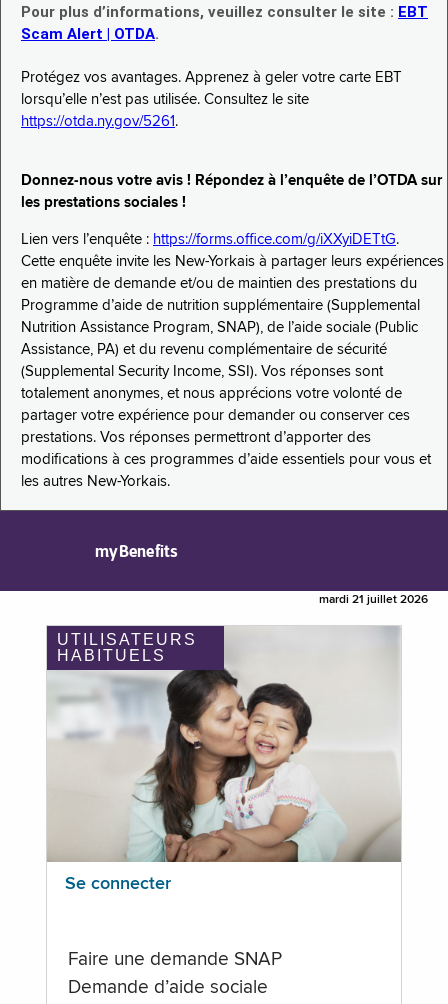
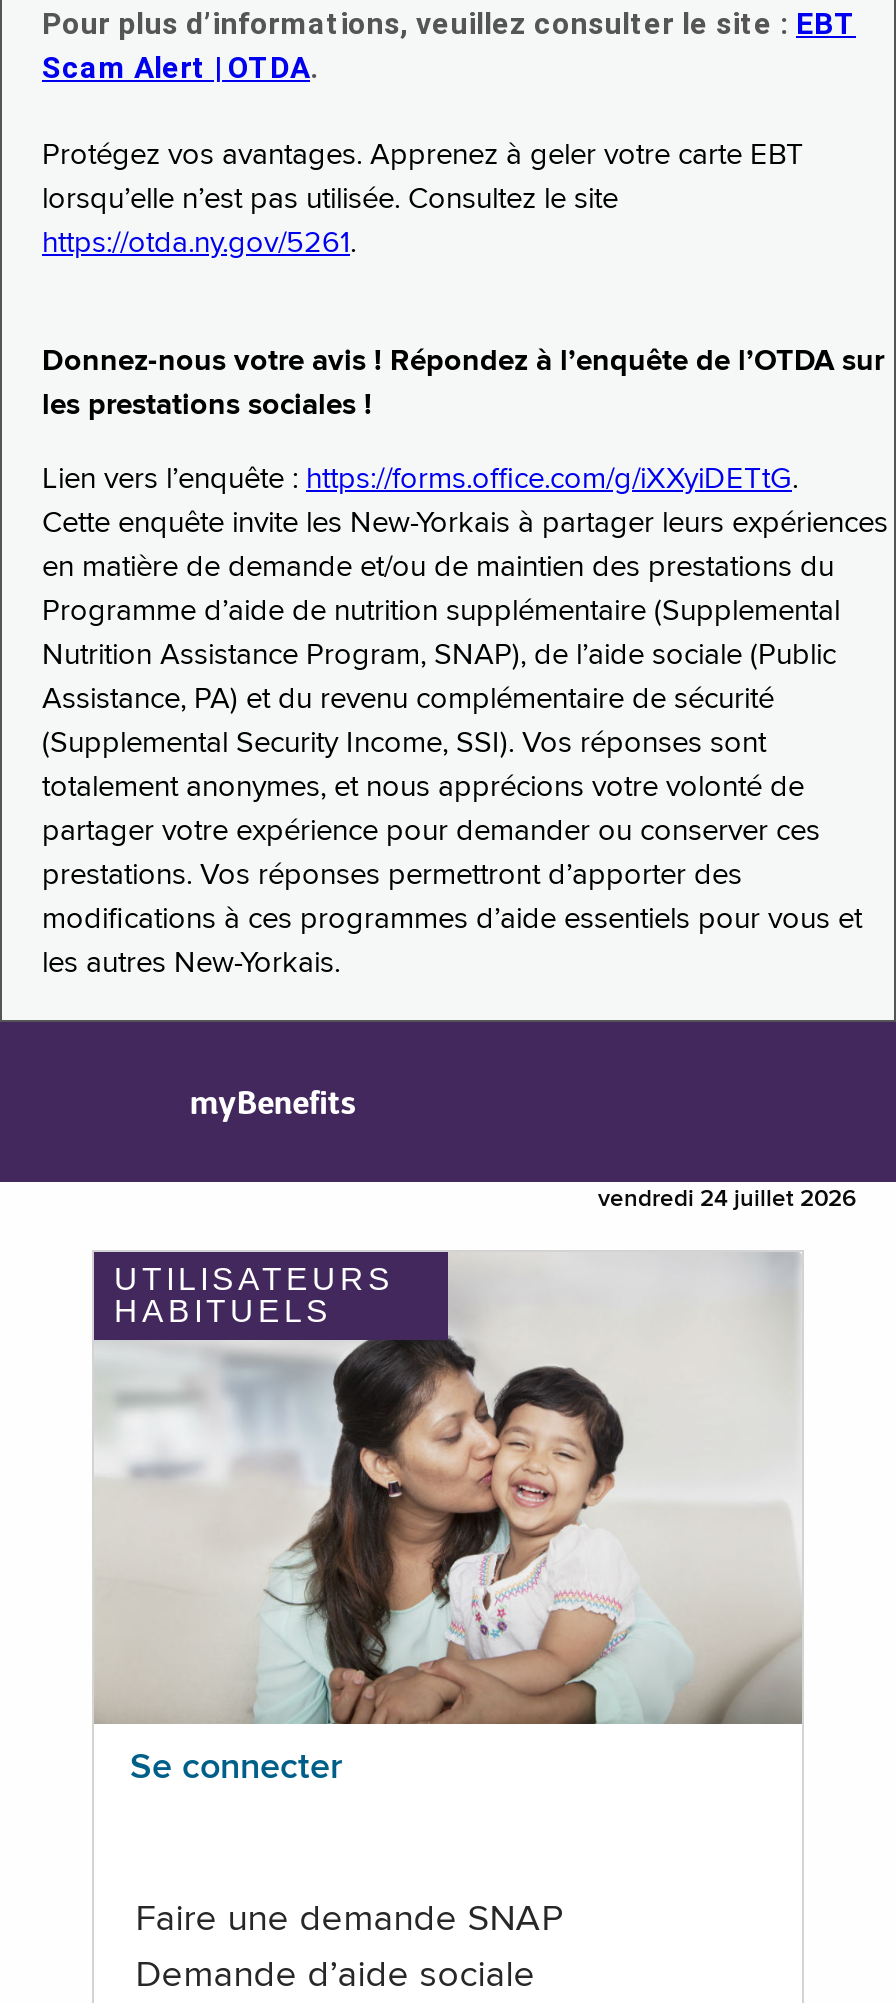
- mardi 21 juillet 2026
+ vendredi 24 juillet 2026
